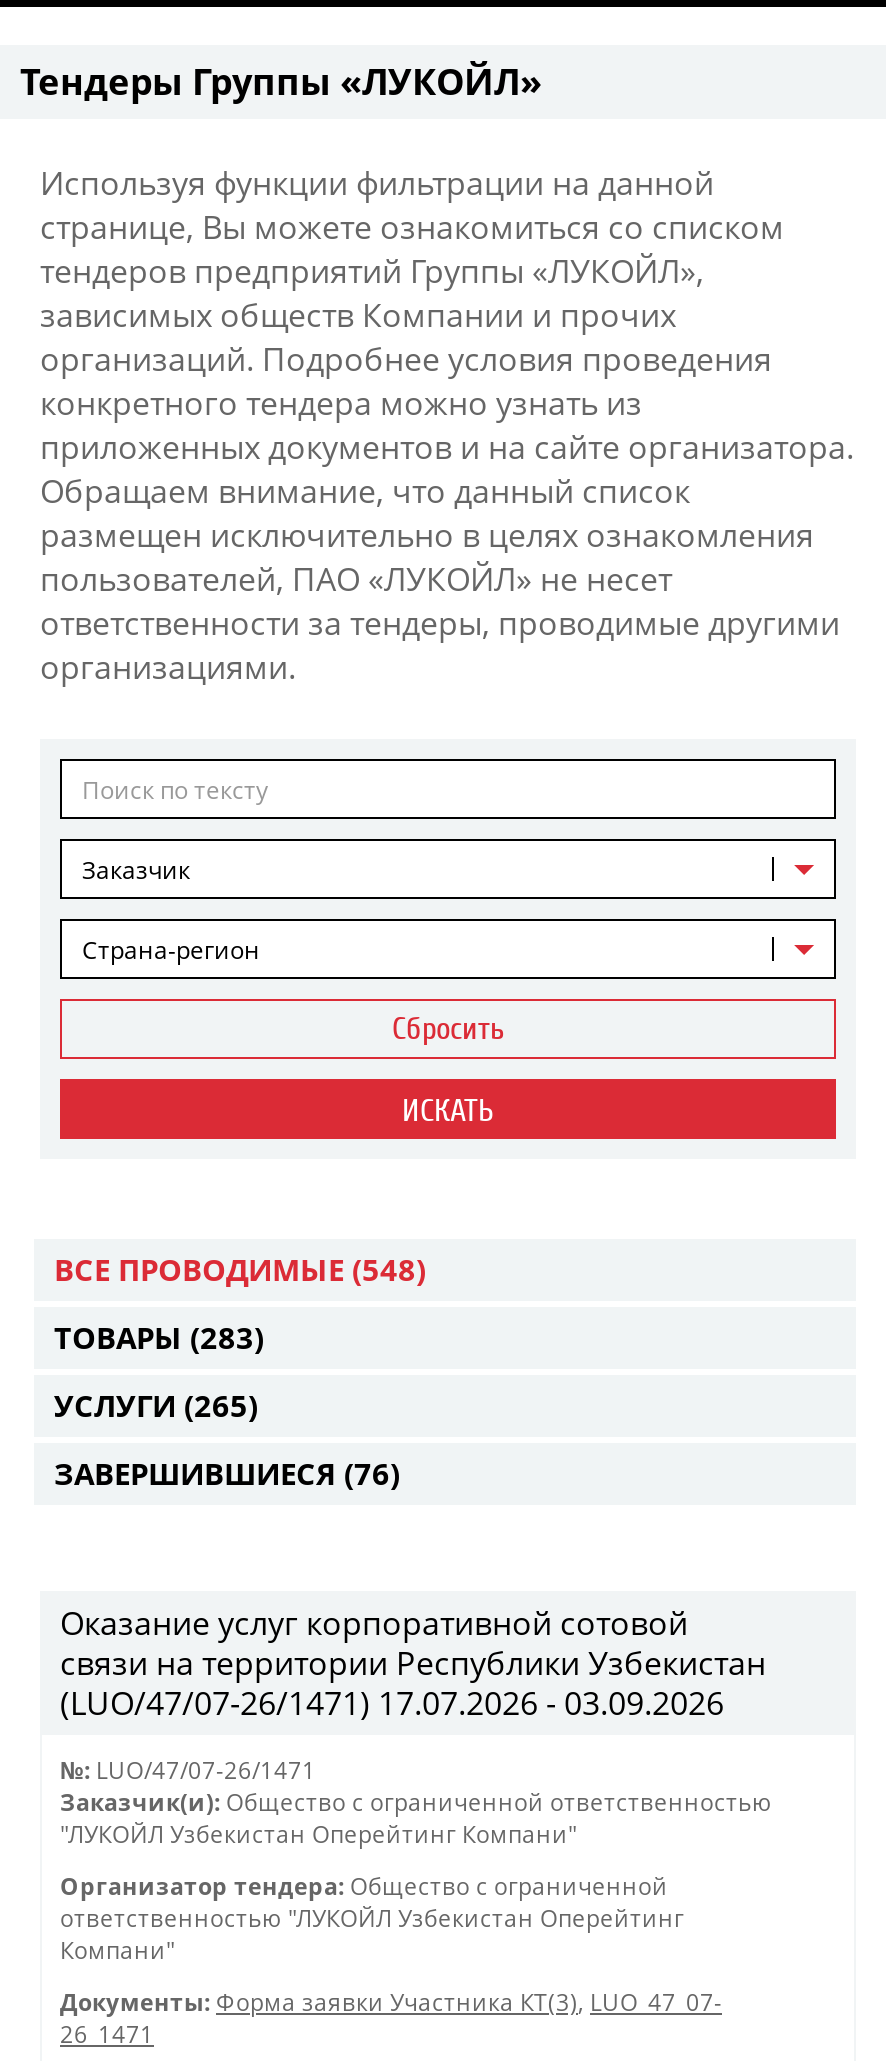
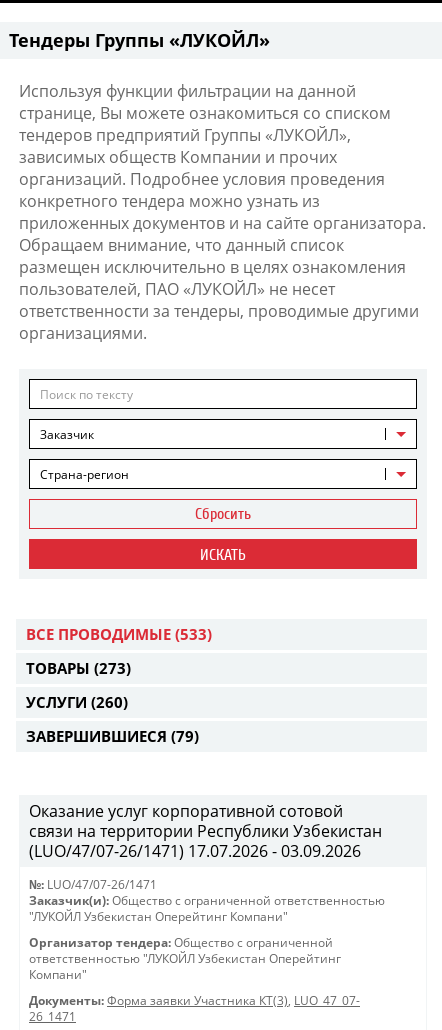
- ВСЕ ПРОВОДИМЫЕ (548)
+ ВСЕ ПРОВОДИМЫЕ (533)

- ТОВАРЫ (283)
+ ТОВАРЫ (273)

- УСЛУГИ (265)
+ УСЛУГИ (260)

- ЗАВЕРШИВШИЕСЯ (76)
+ ЗАВЕРШИВШИЕСЯ (79)
